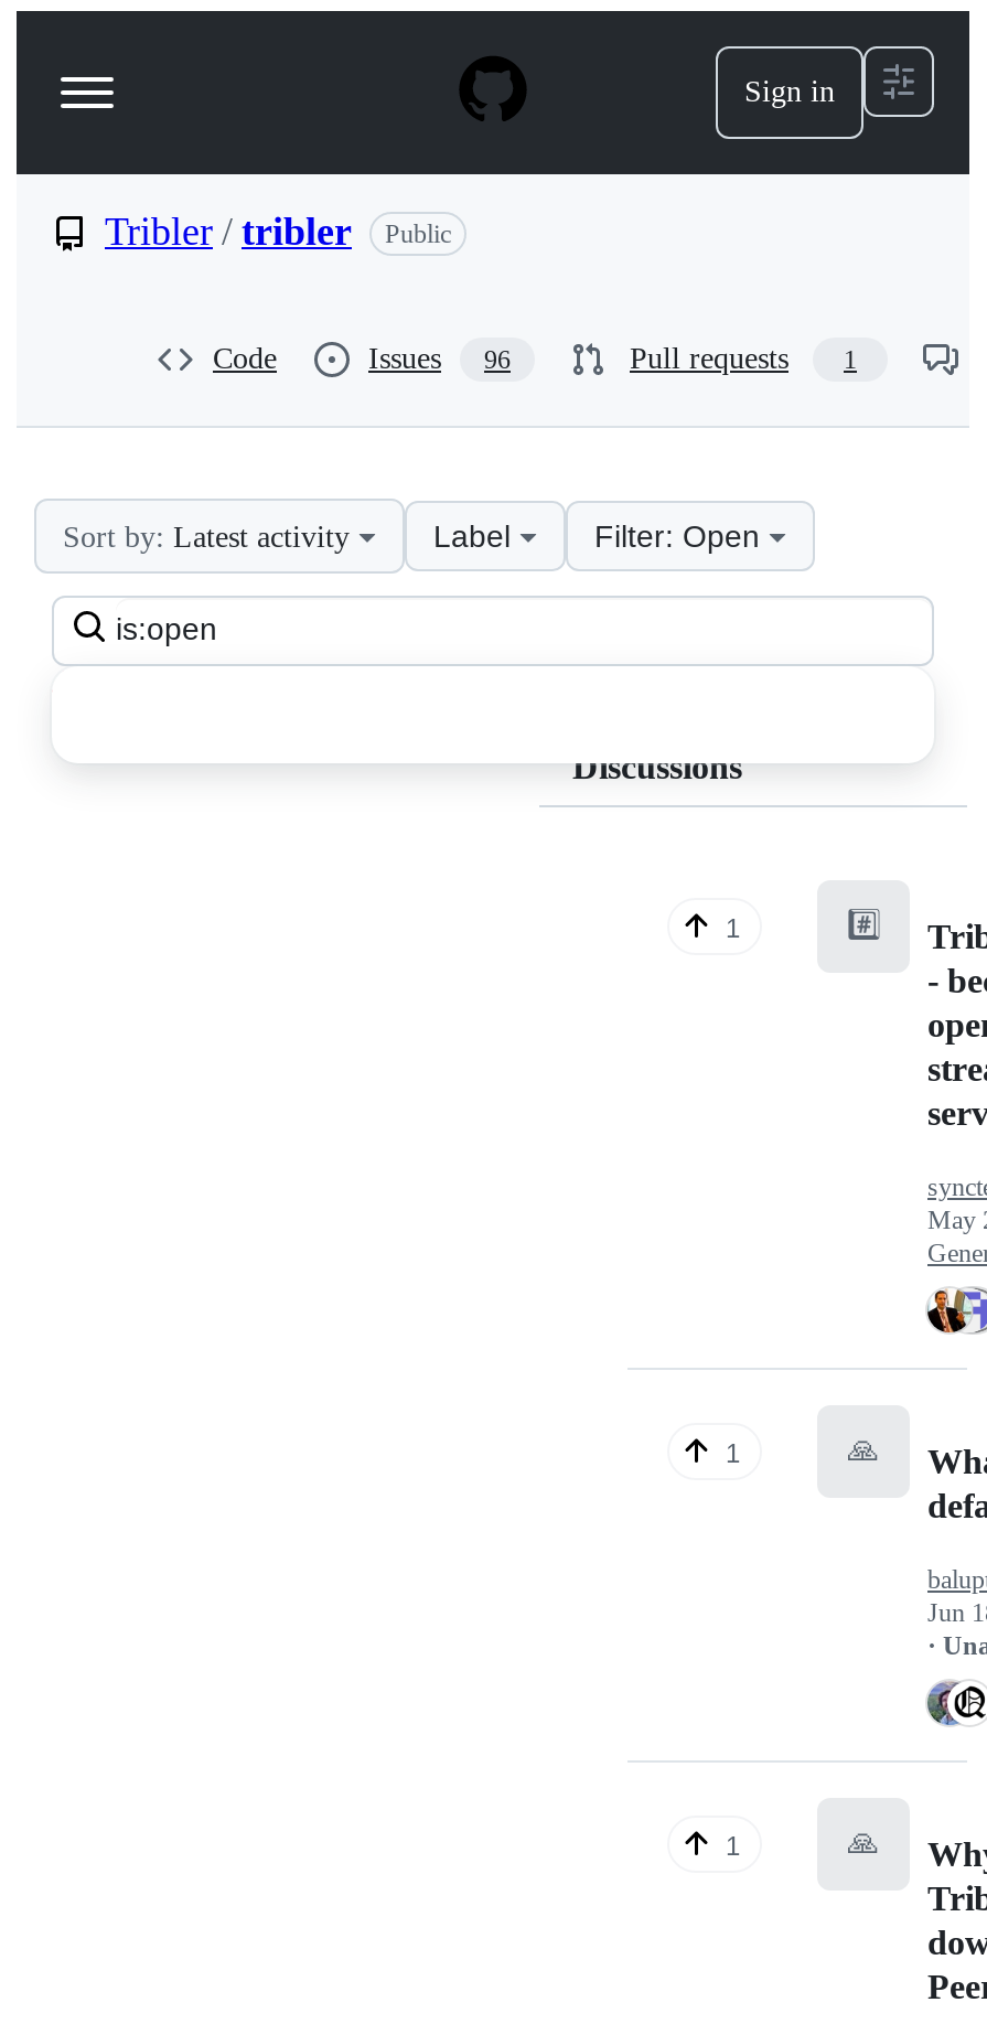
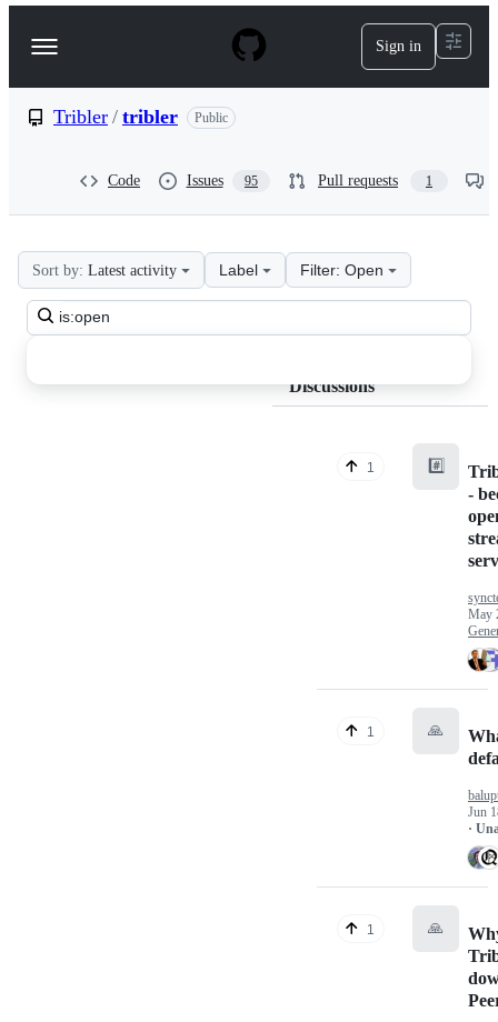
- Issues 96
+ Issues 95
